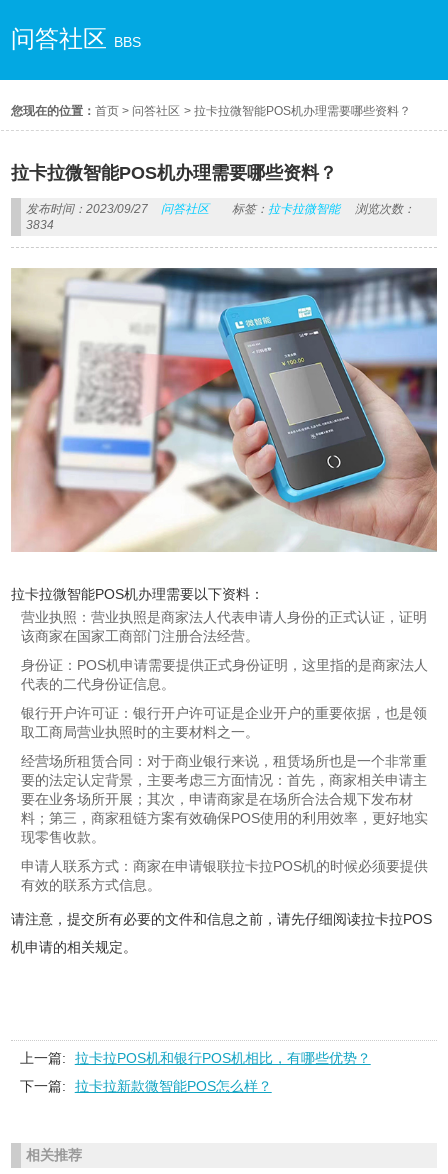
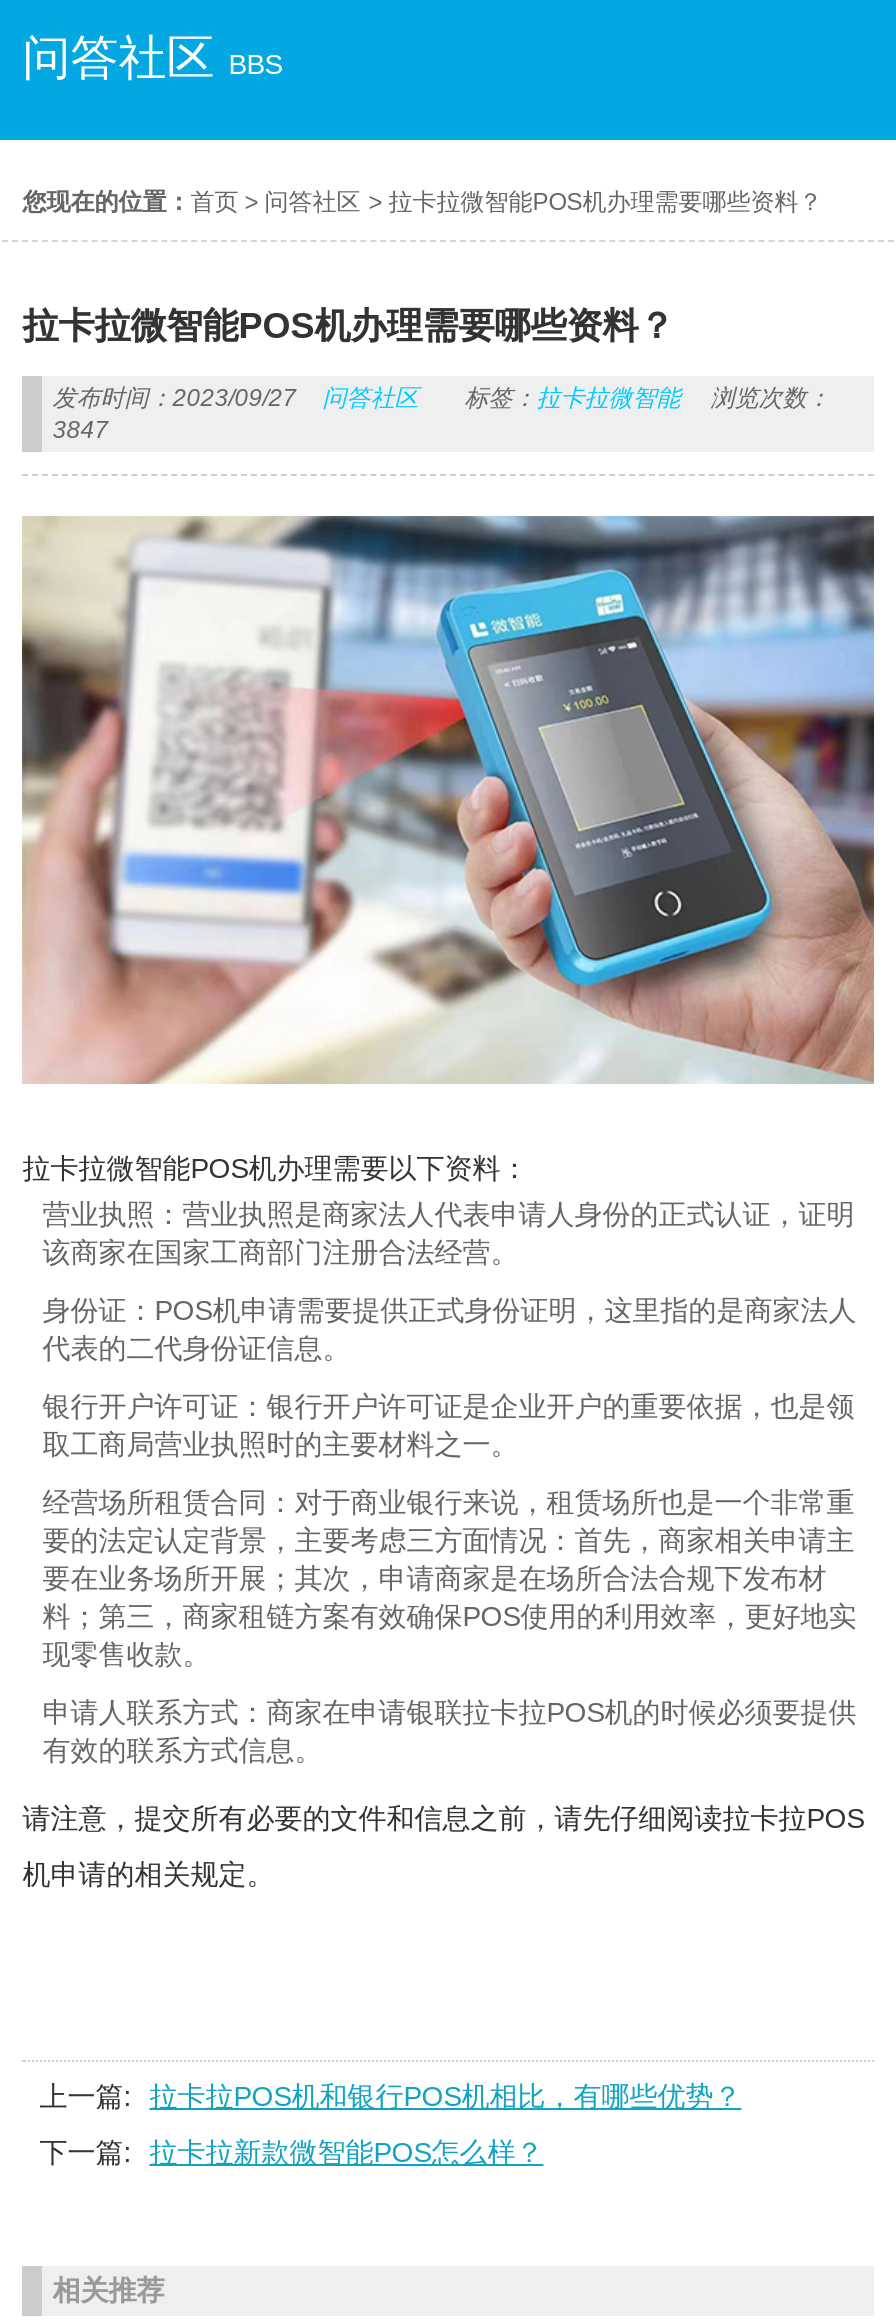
- 3834
+ 3847
